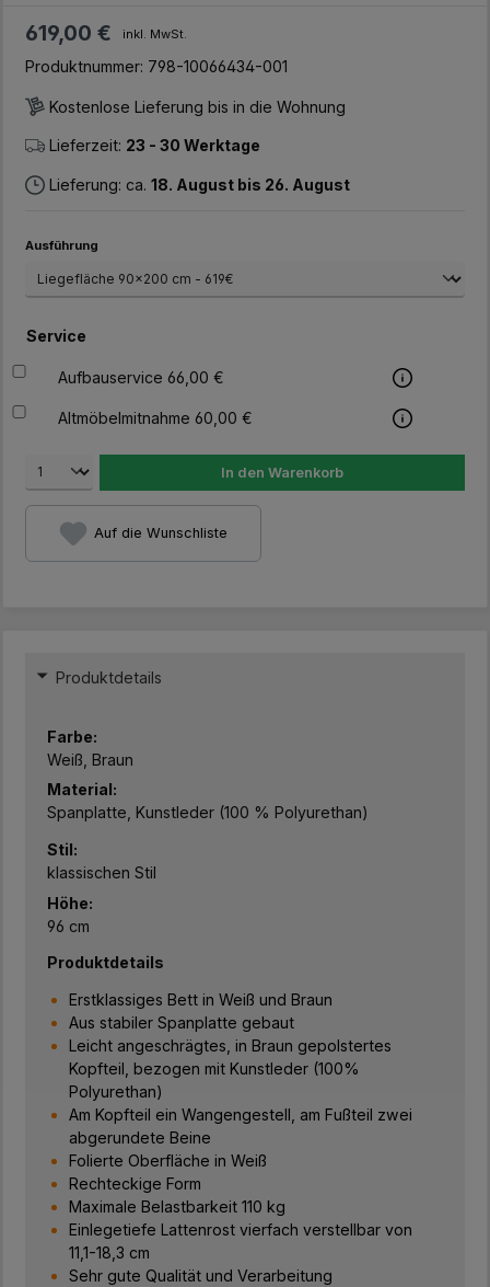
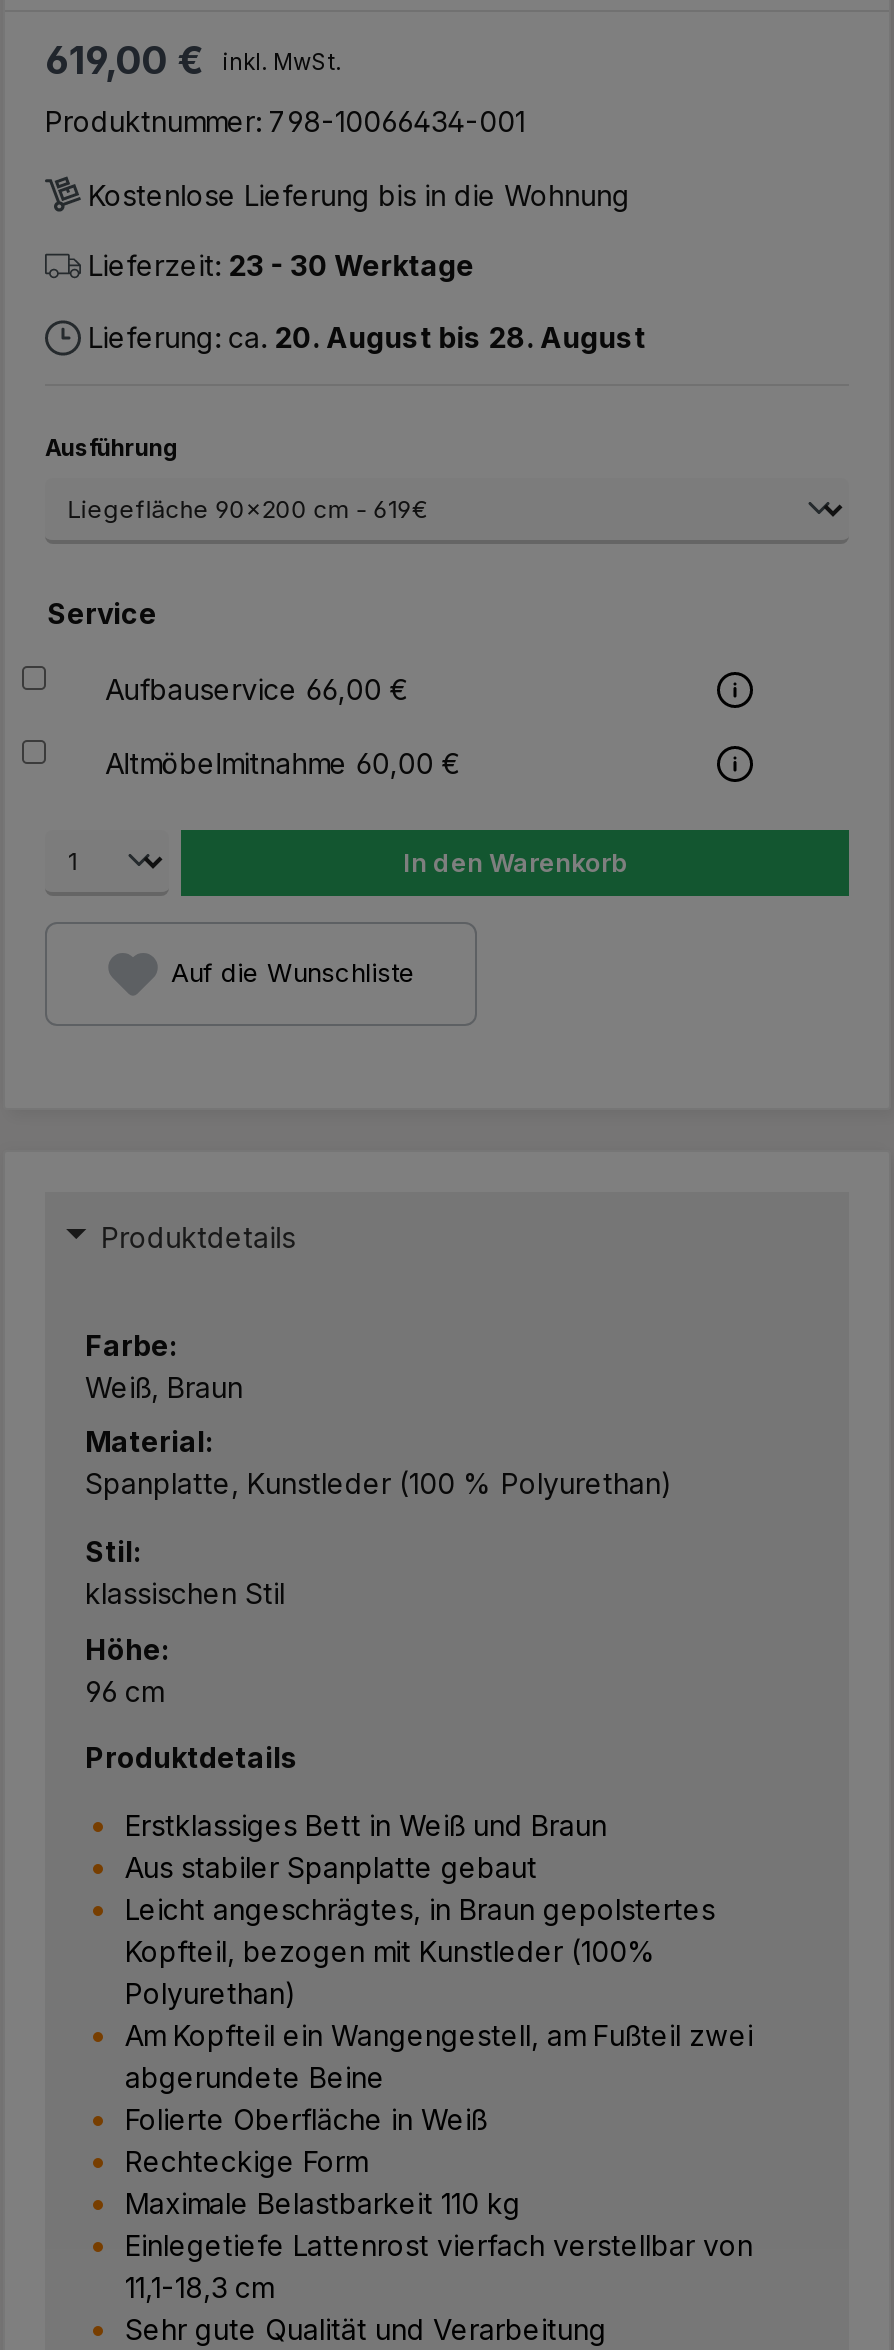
- Lieferung: ca. 18. August bis 26. August
+ Lieferung: ca. 20. August bis 28. August
